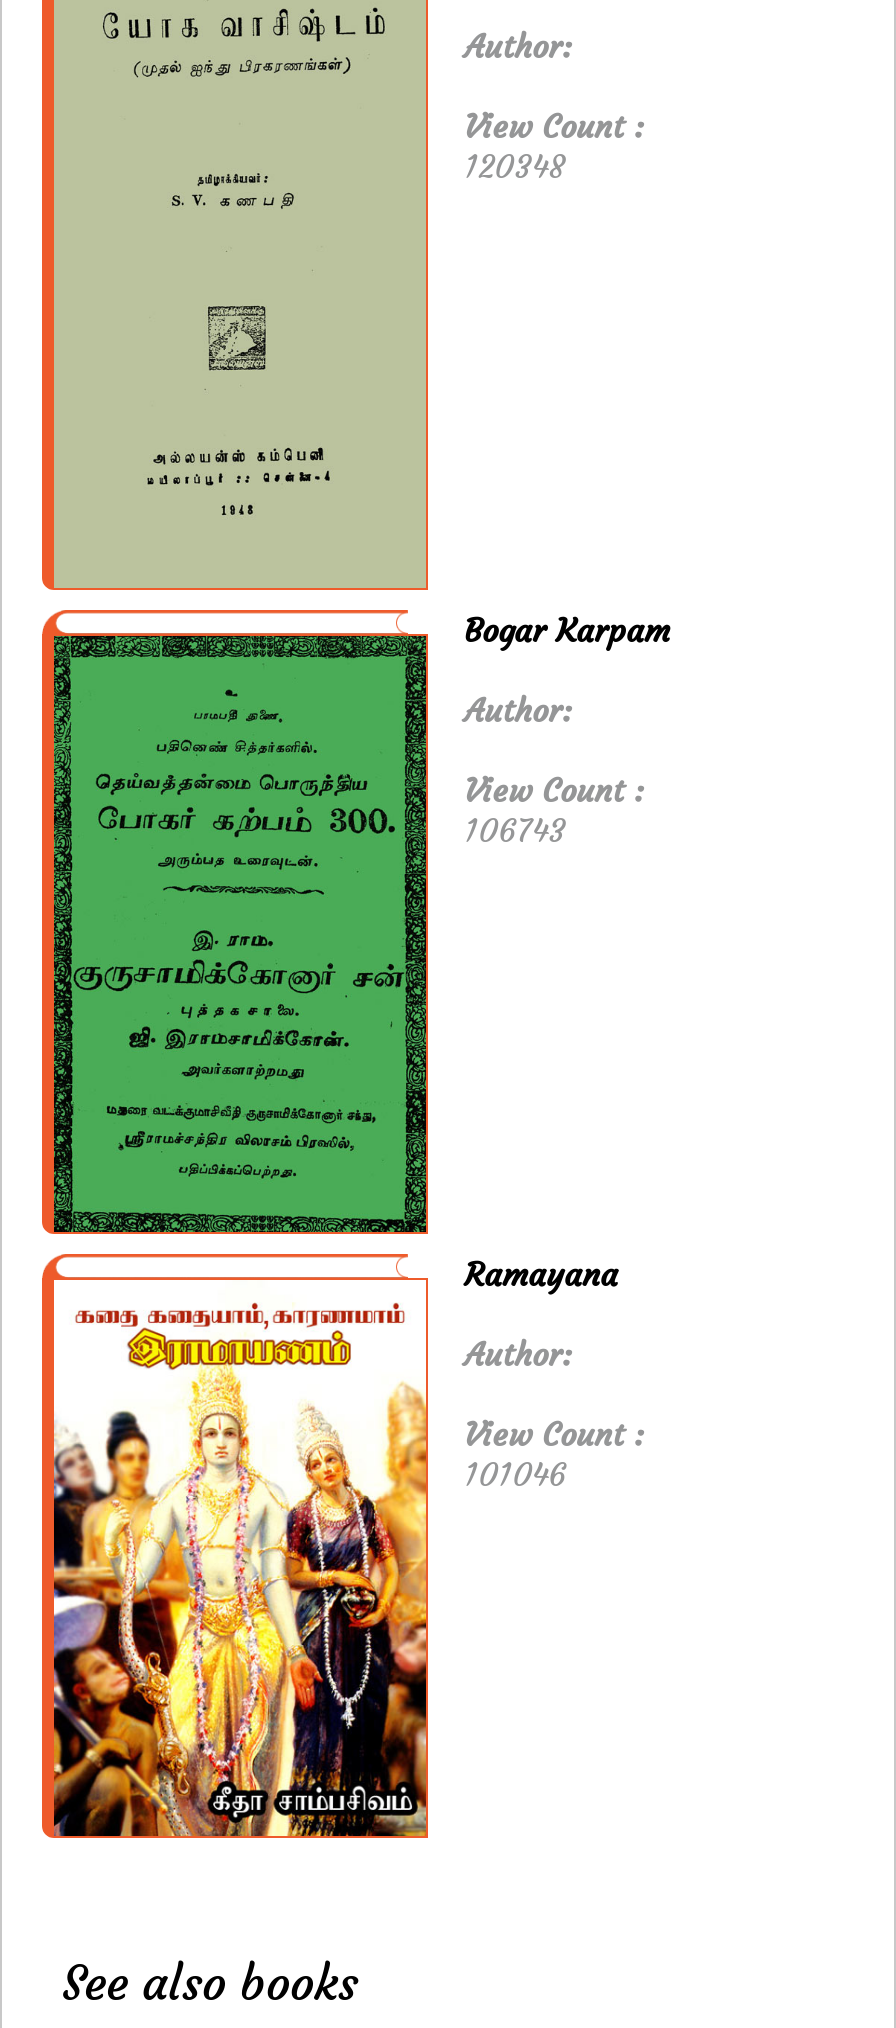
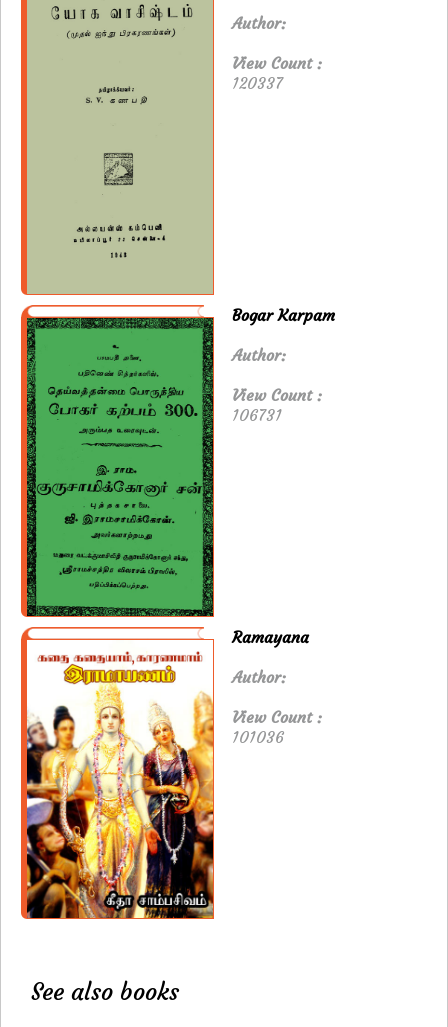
- 120348
+ 120337

- 106743
+ 106731

- 101046
+ 101036
